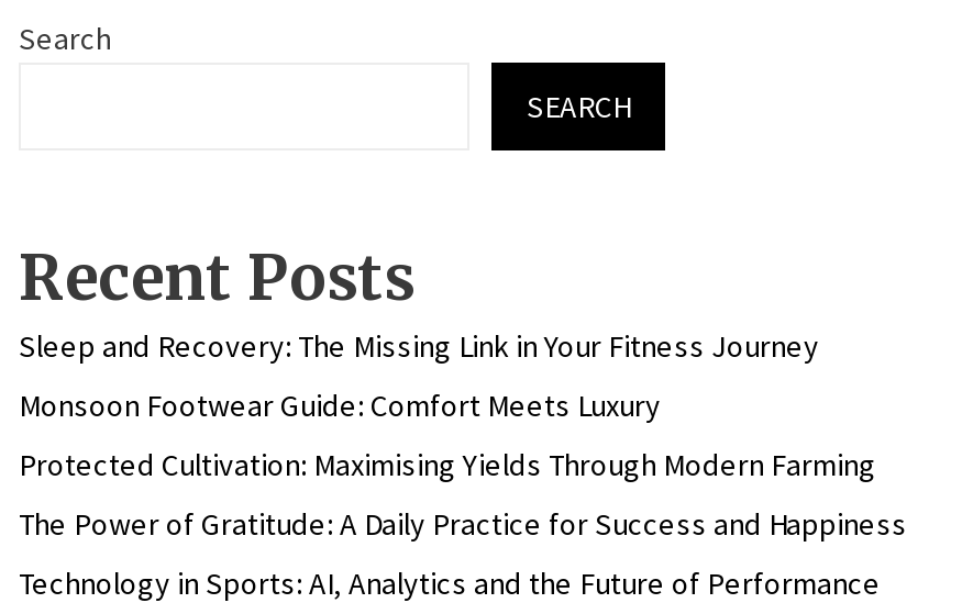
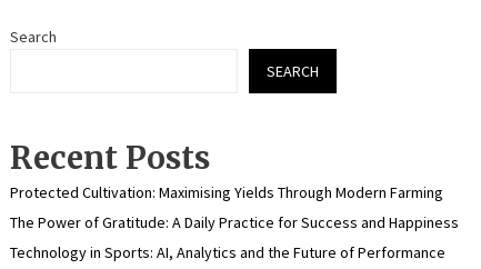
- Sleep and Recovery: The Missing Link in Your Fitness Journey
- Monsoon Footwear Guide: Comfort Meets Luxury
